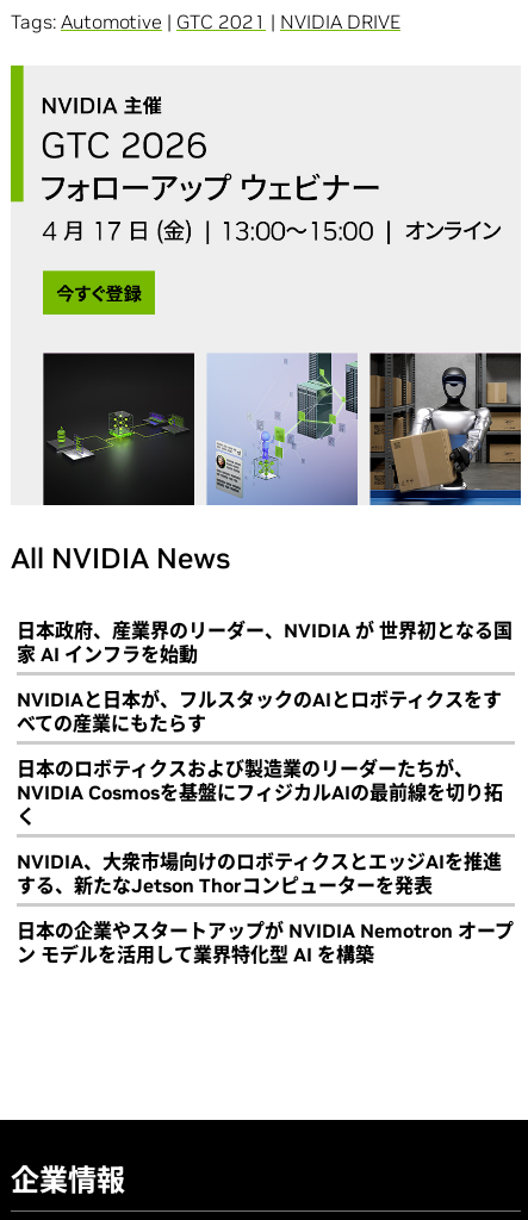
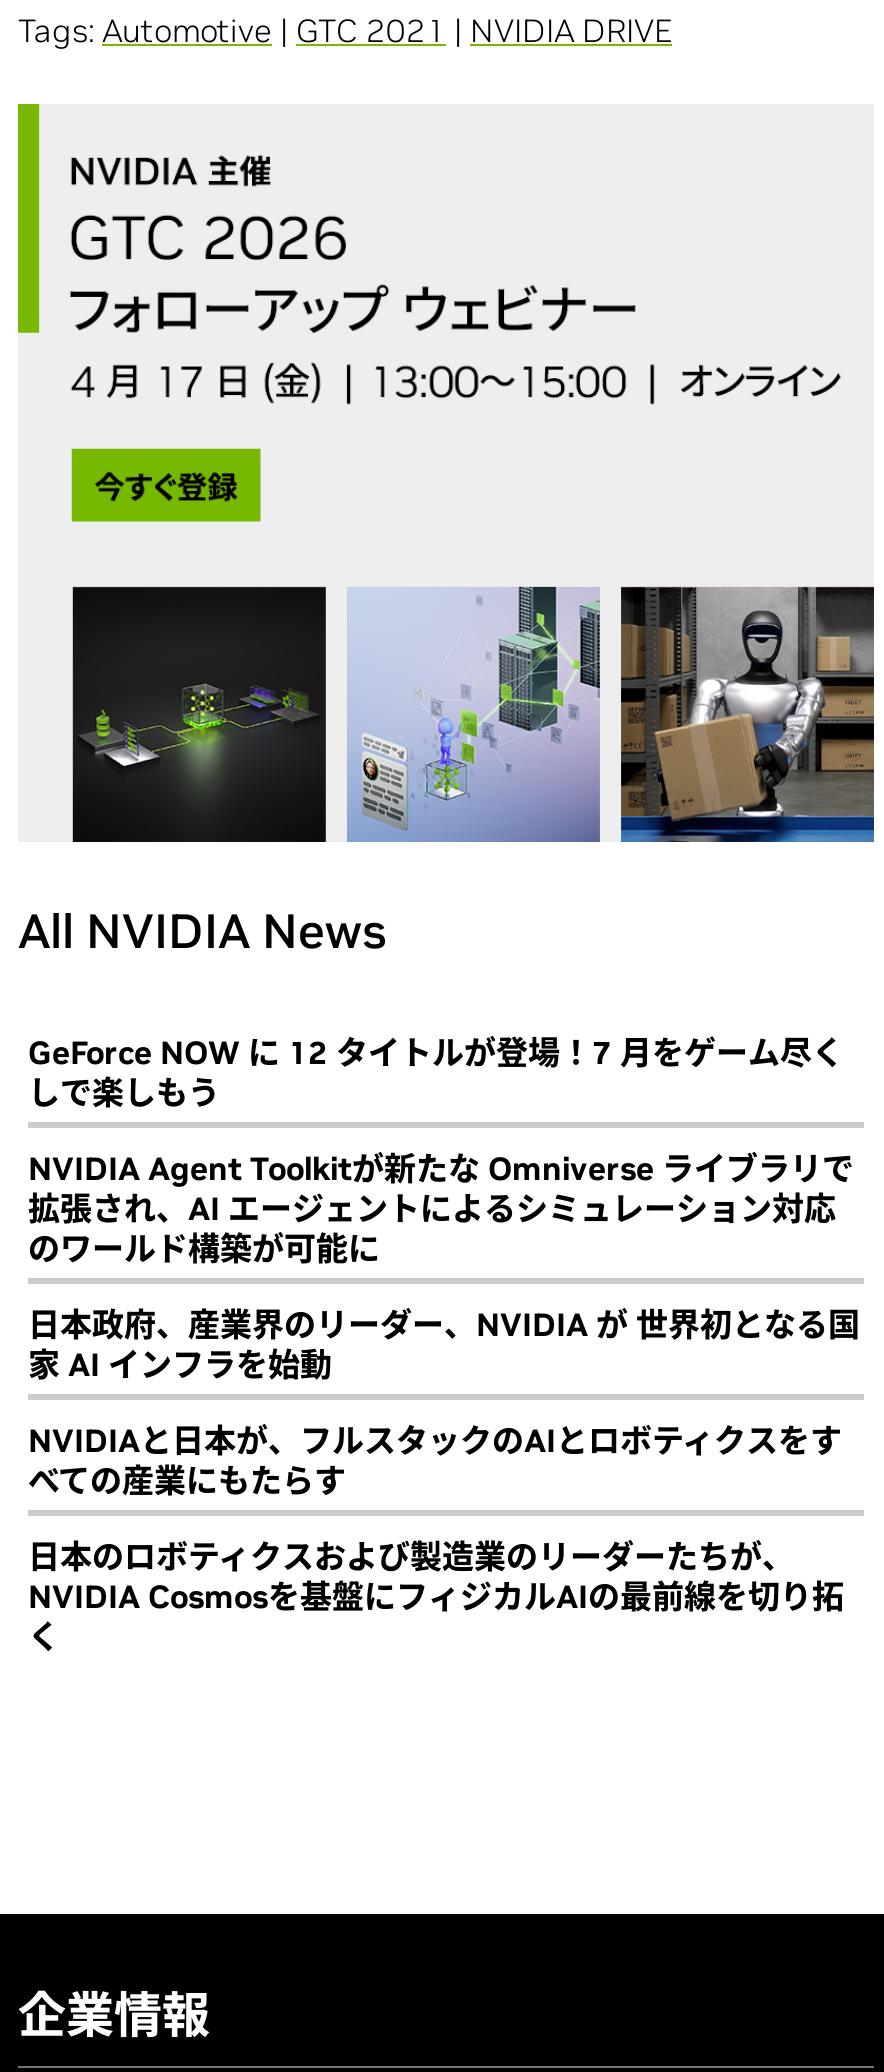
+ GeForce NOW に 12 タイトルが登場！7 月をゲーム尽く
+ しで楽しもう
+ NVIDIA Agent Toolkitが新たな Omniverse ライブラリで
+ 拡張され、AI エージェントによるシミュレーション対応
+ のワールド構築が可能に

moved down: 日本政府、産業界のリーダー、NVIDIA が 世界初となる国 | 家 AI インフラを始動 | NVIDIAと日本が、フルスタックのAIとロボティクスをす | べての産業にもたらす | 日本のロボティクスおよび製造業のリーダーたちが、 | NVIDIA Cosmosを基盤にフィジカルAIの最前線を切り拓 | く

- NVIDIA、大衆市場向けのロボティクスとエッジAIを推進
- する、新たなJetson Thorコンピューターを発表
- 日本の企業やスタートアップが NVIDIA Nemotron オープ
- ン モデルを活用して業界特化型 AI を構築
